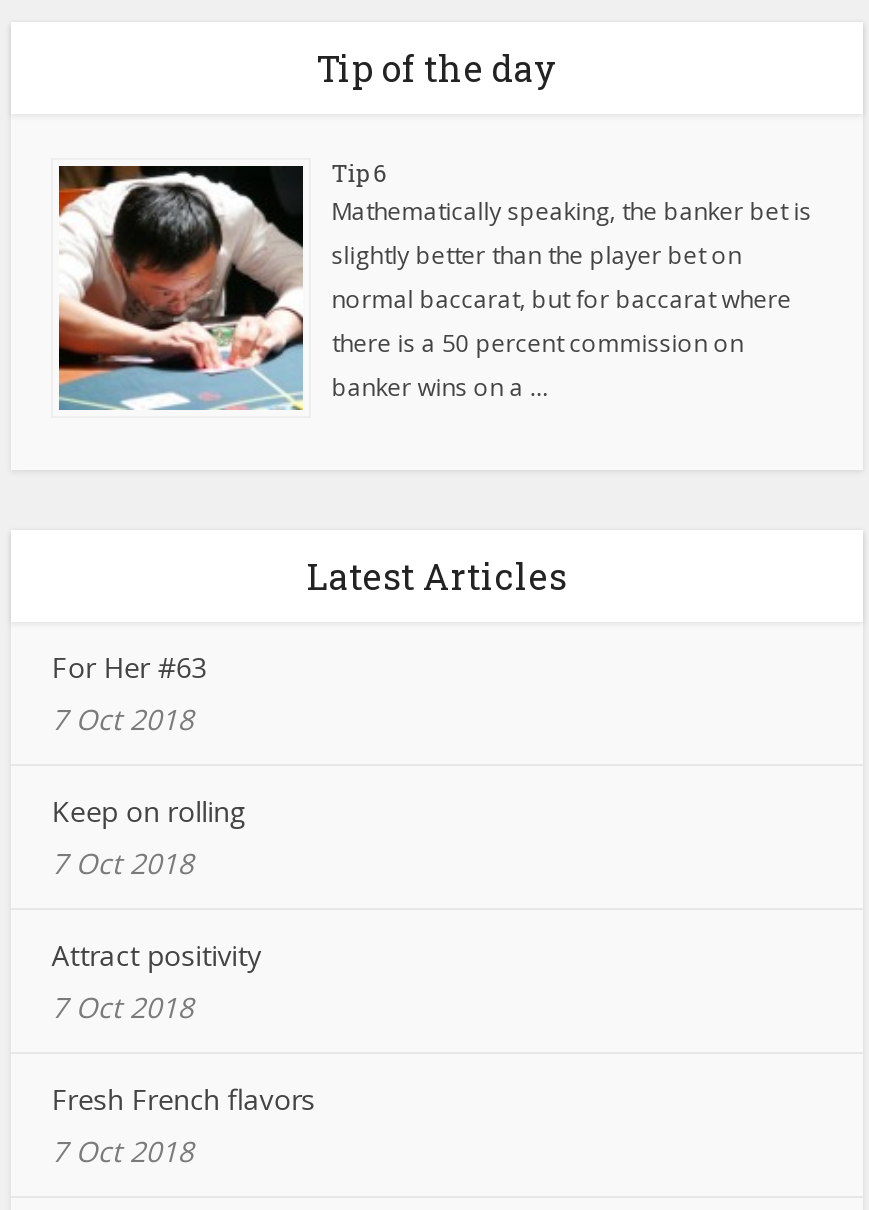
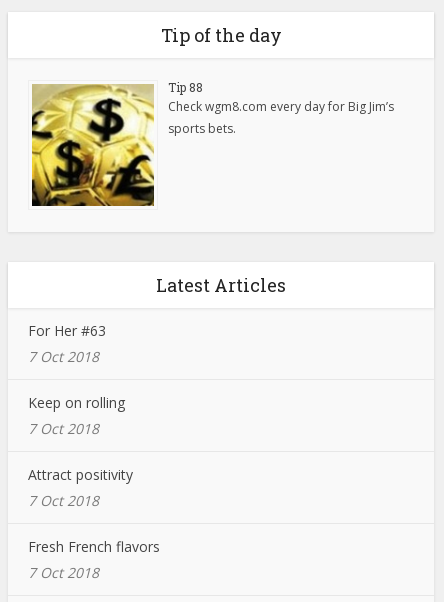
- [image]
- Tip 6
- Mathematically speaking, the banker bet is
- slightly better than the player bet on
- normal baccarat, but for baccarat where
- there is a 50 percent commission on
- banker wins on a …
+ [image]
+ Tip 88
+ Check wgm8.com every day for Big Jim’s
+ sports bets.
